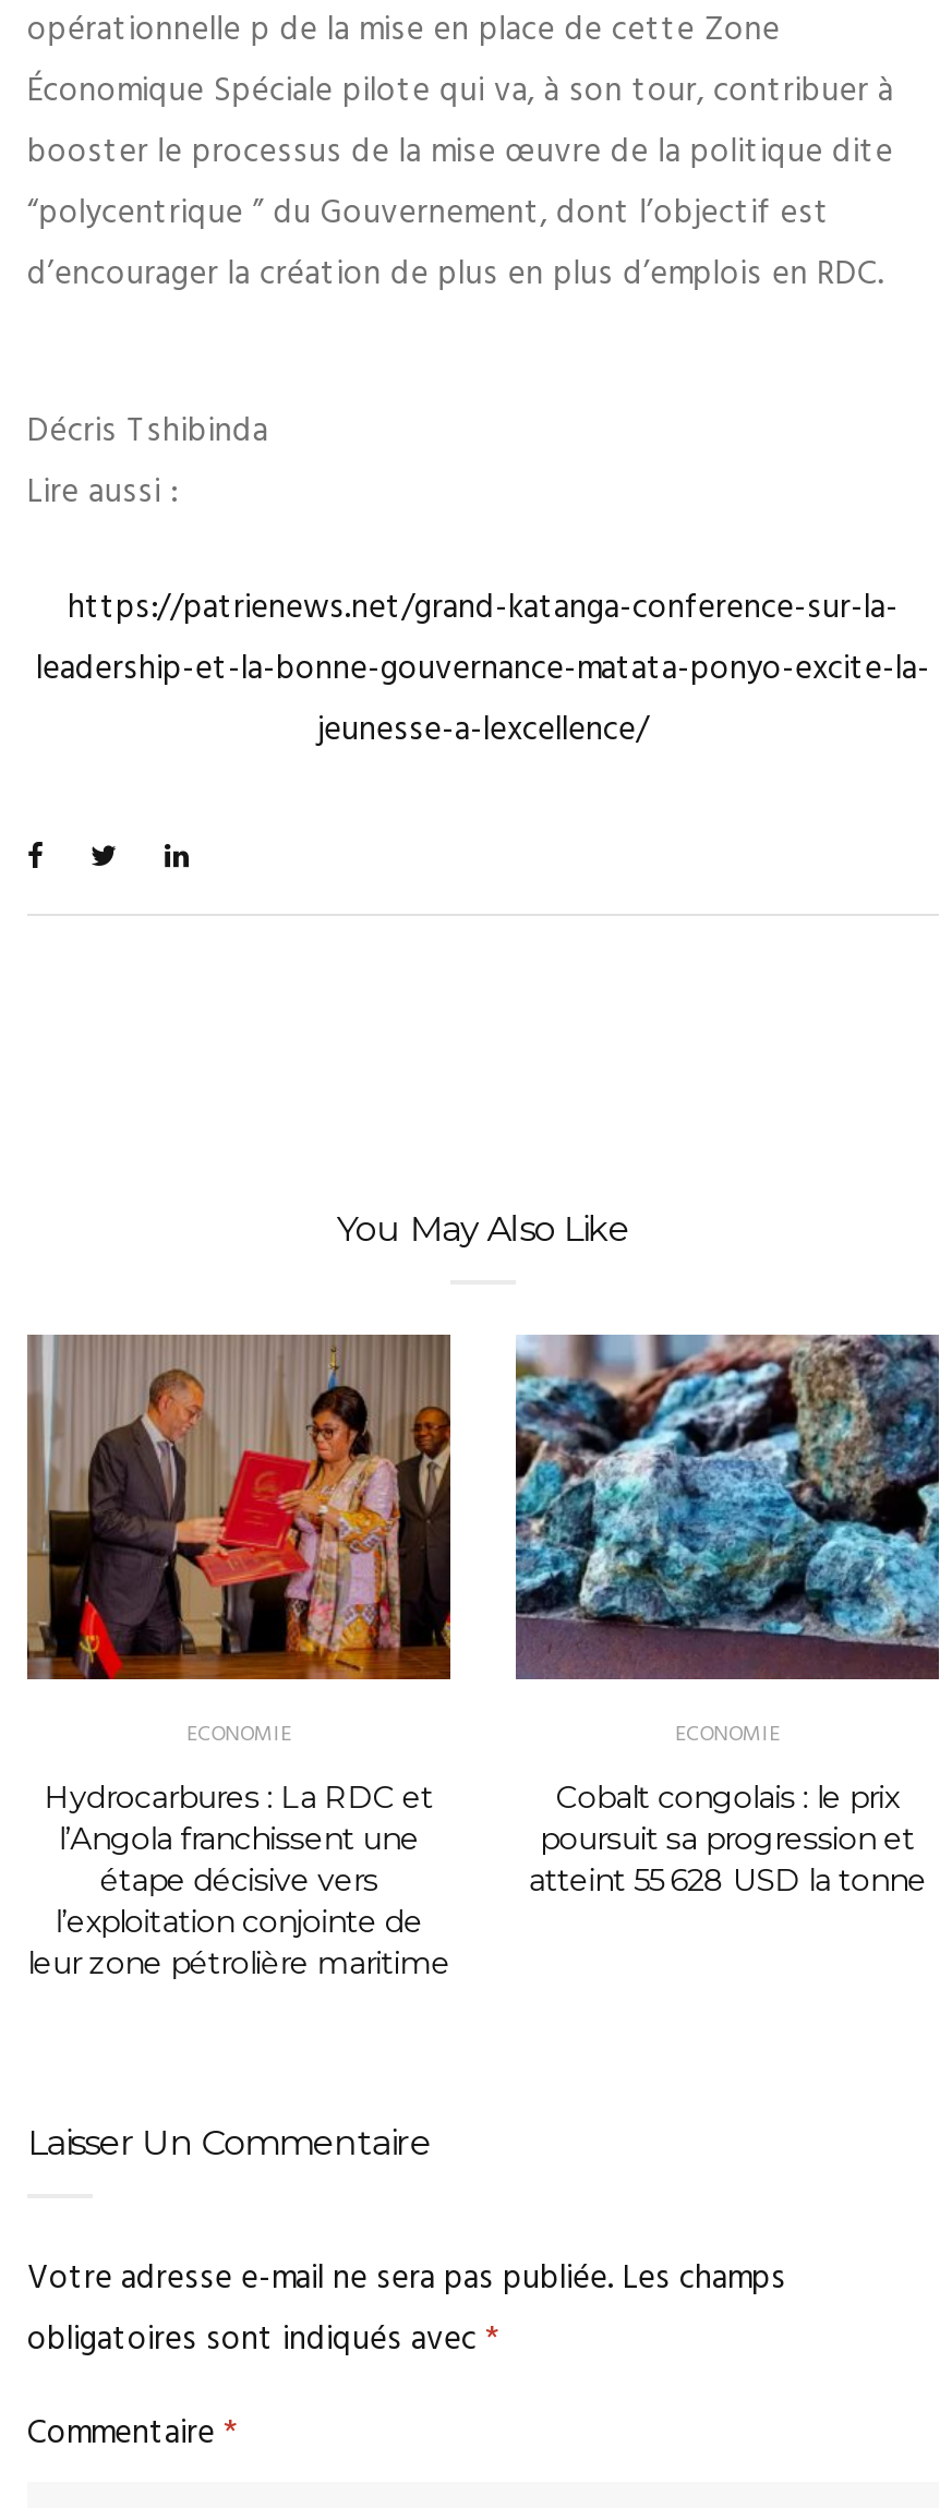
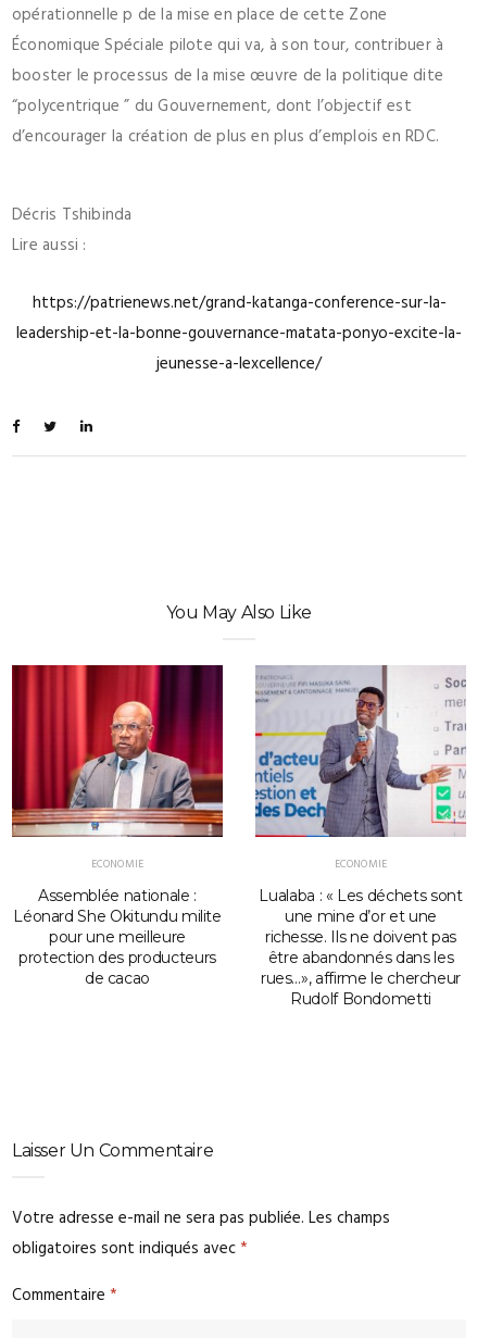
- [image]
+ [image]

- [image]
+ [image]

- Hydrocarbures : La RDC et
- l’Angola franchissent une
- étape décisive vers
- l’exploitation conjointe de
- leur zone pétrolière maritime
+ Assemblée nationale :
+ Léonard She Okitundu milite
+ pour une meilleure
+ protection des producteurs
+ de cacao

- Cobalt congolais : le prix
- poursuit sa progression et
- atteint 55 628 USD la tonne
+ Lualaba : « Les déchets sont
+ une mine d’or et une
+ richesse. Ils ne doivent pas
+ être abandonnés dans les
+ rues…», affirme le chercheur
+ Rudolf Bondometti
